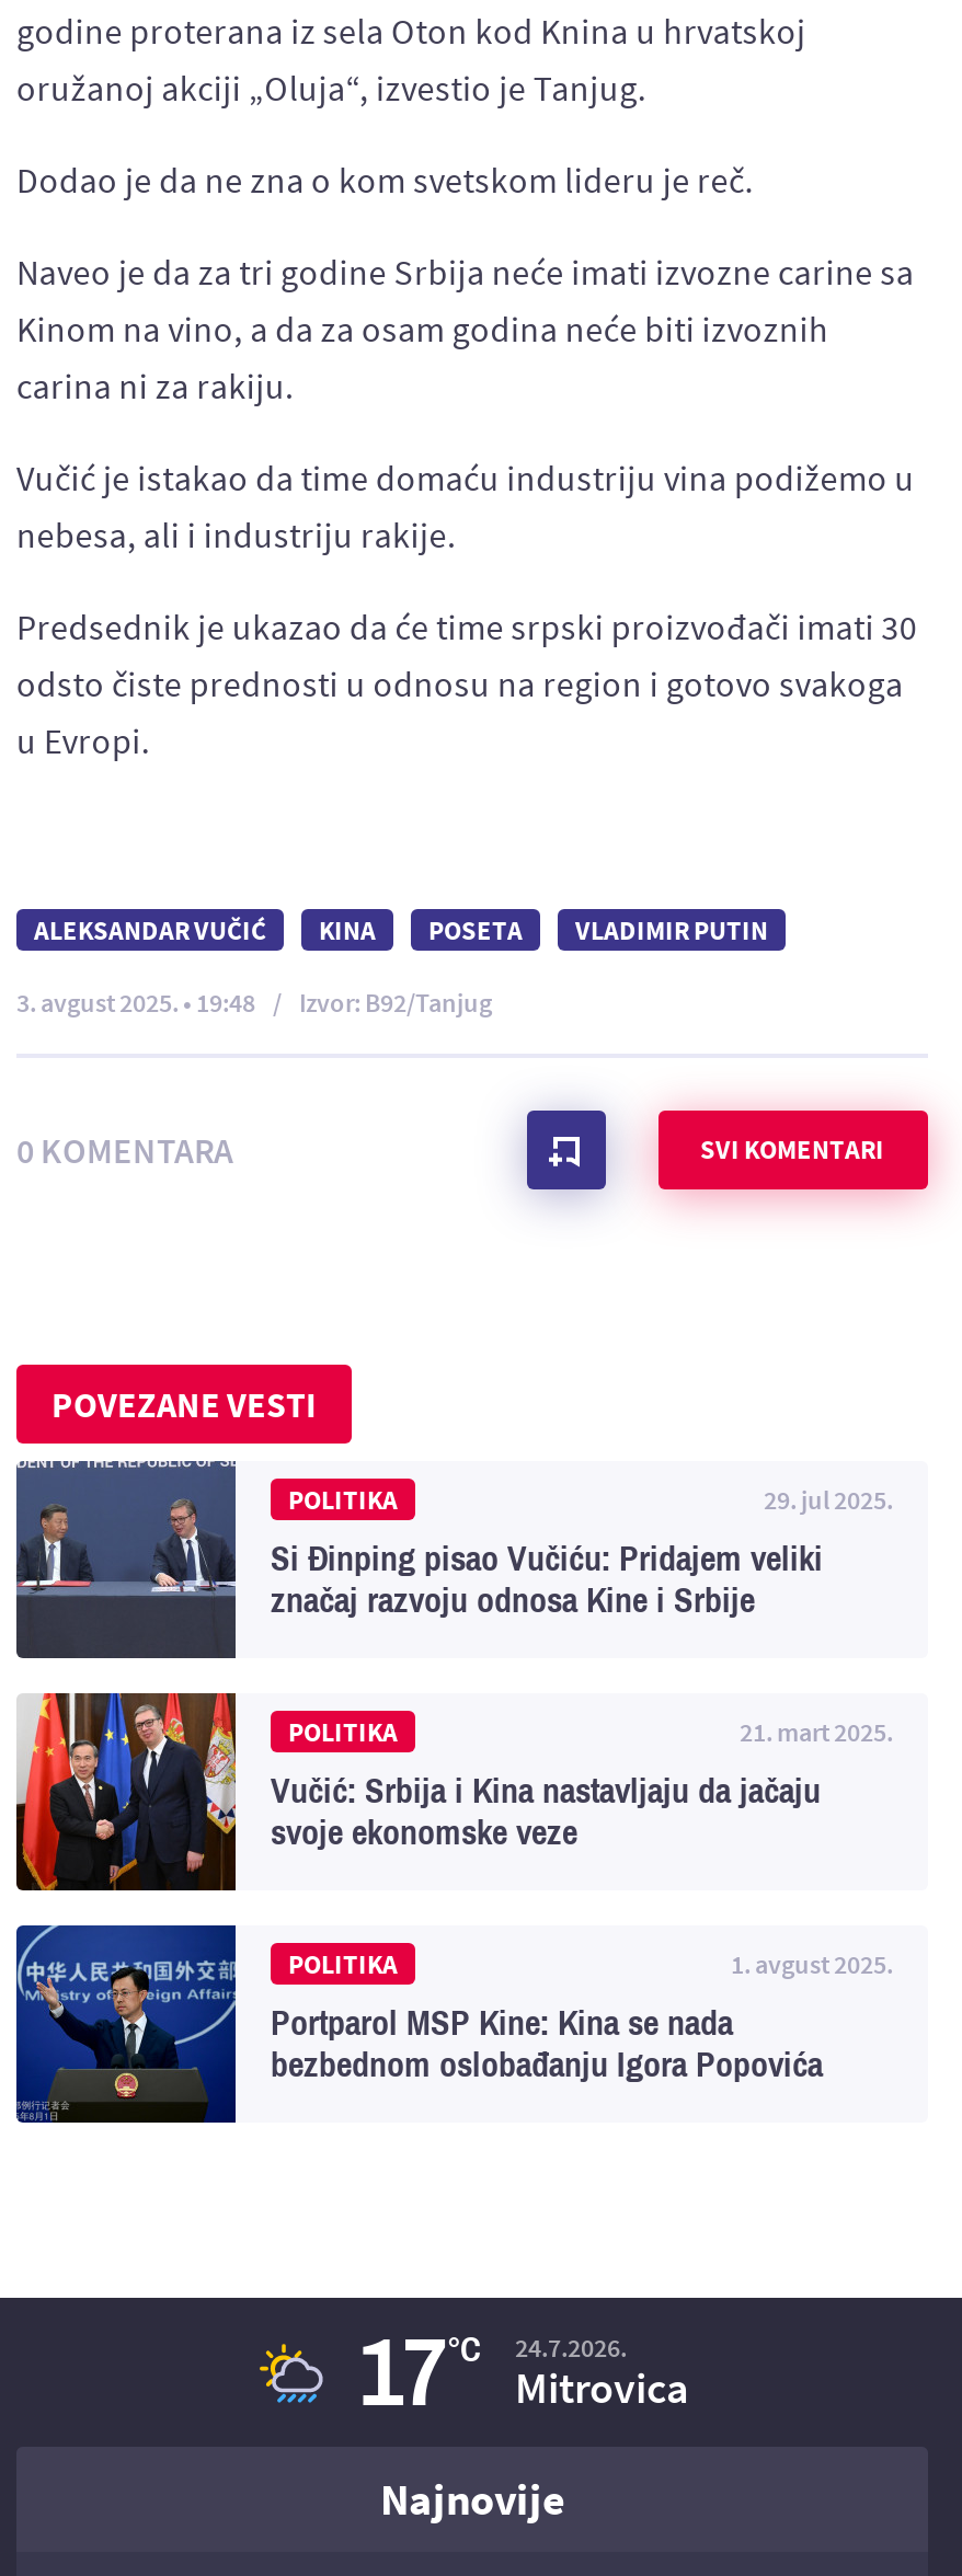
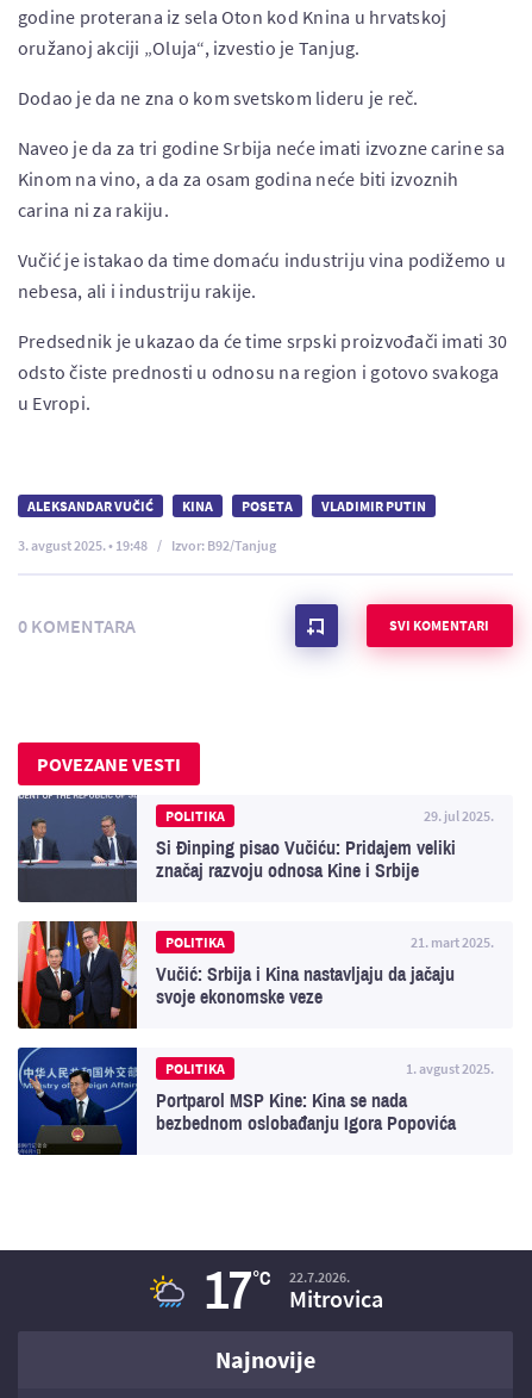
- 17°C 24.7.2026. Mitrovica
+ 17°C 22.7.2026. Mitrovica
